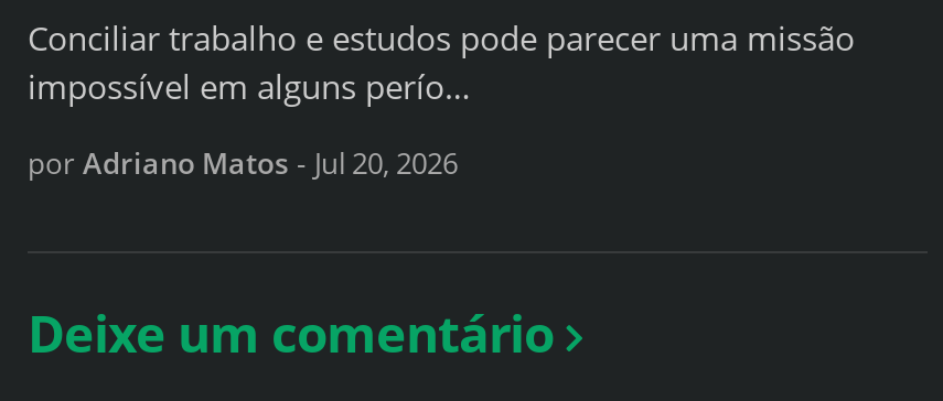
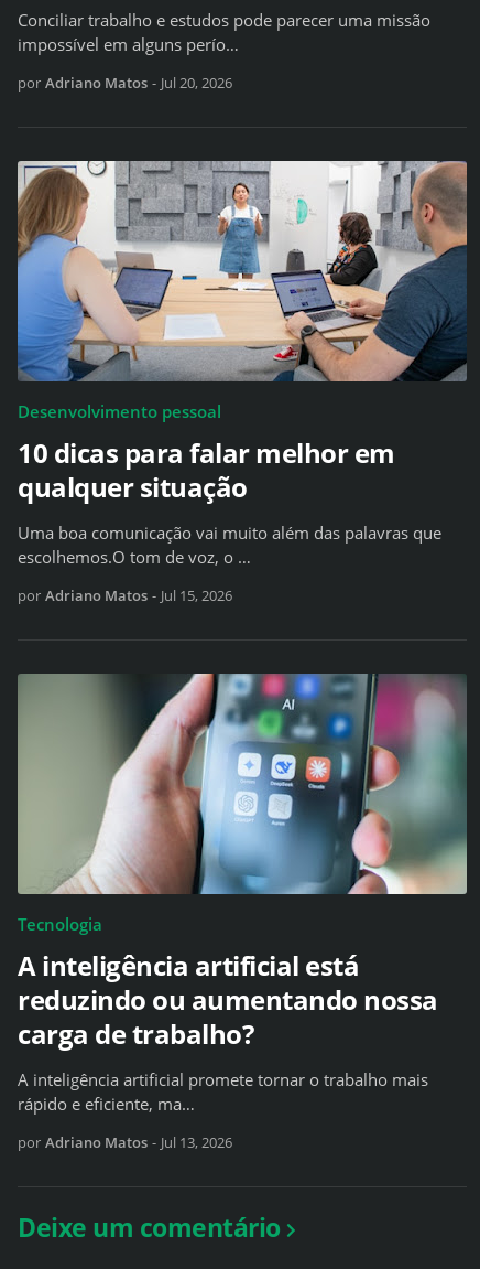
+ [image]
+ Desenvolvimento pessoal
+ 10 dicas para falar melhor em
+ qualquer situação
+ Uma boa comunicação vai muito além das palavras que
+ escolhemos.O tom de voz, o …
+ por Adriano Matos - Jul 15, 2026

+ [image]
+ Tecnologia
+ A inteligência artificial está
+ reduzindo ou aumentando nossa
+ carga de trabalho?
+ A inteligência artificial promete tornar o trabalho mais
+ rápido e eficiente, ma…
+ por Adriano Matos - Jul 13, 2026
